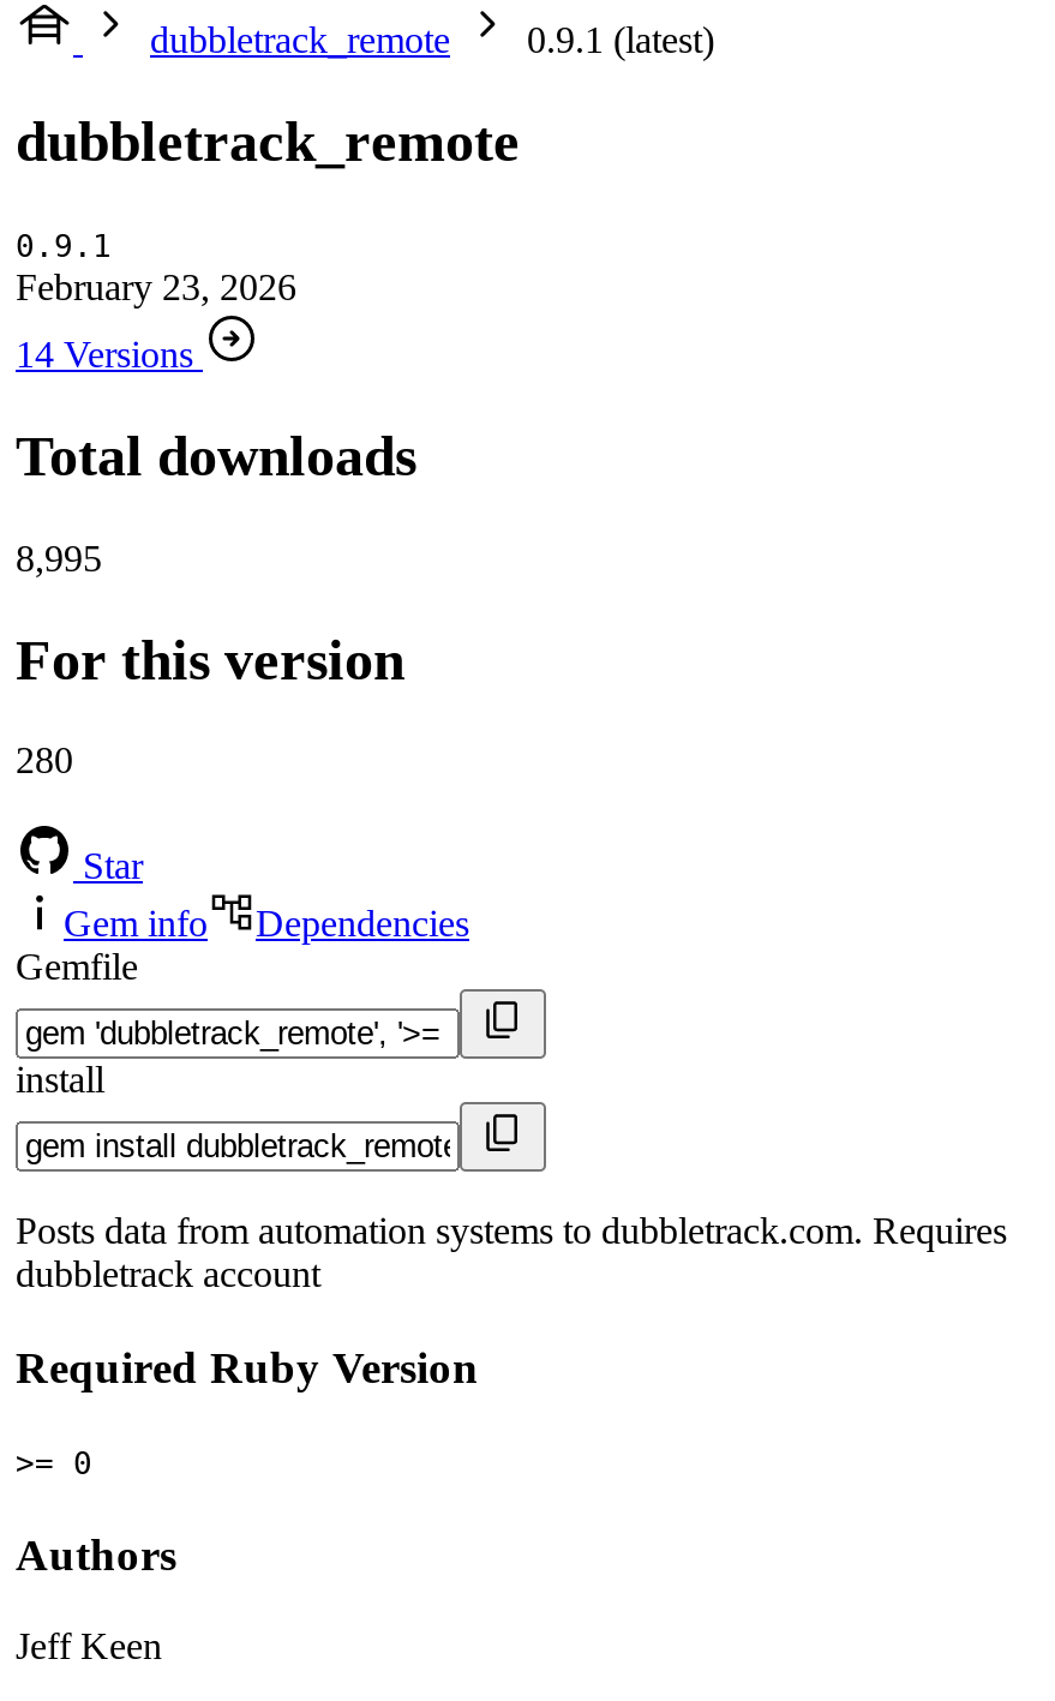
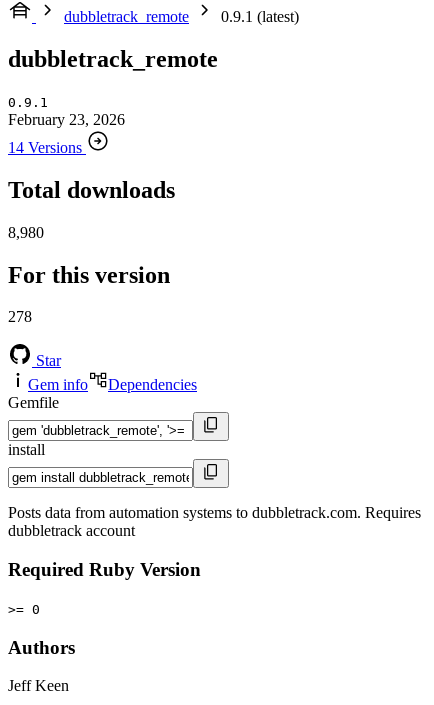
- 8,995
+ 8,980

- 280
+ 278
